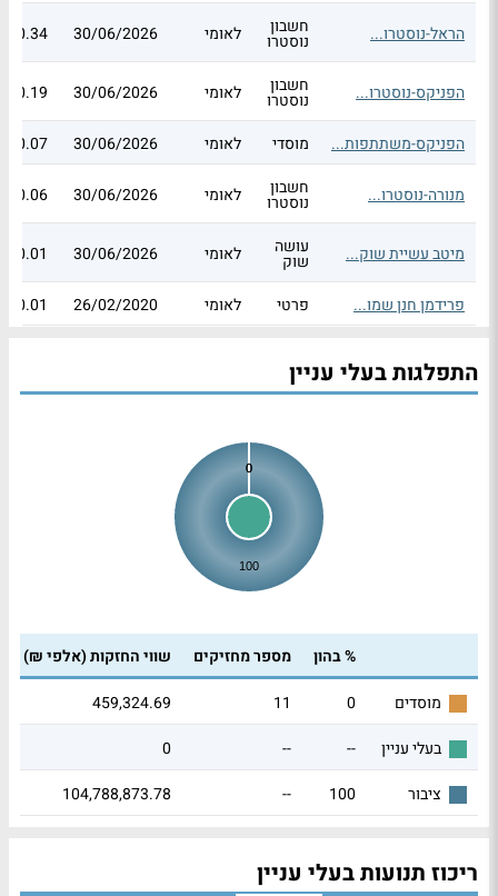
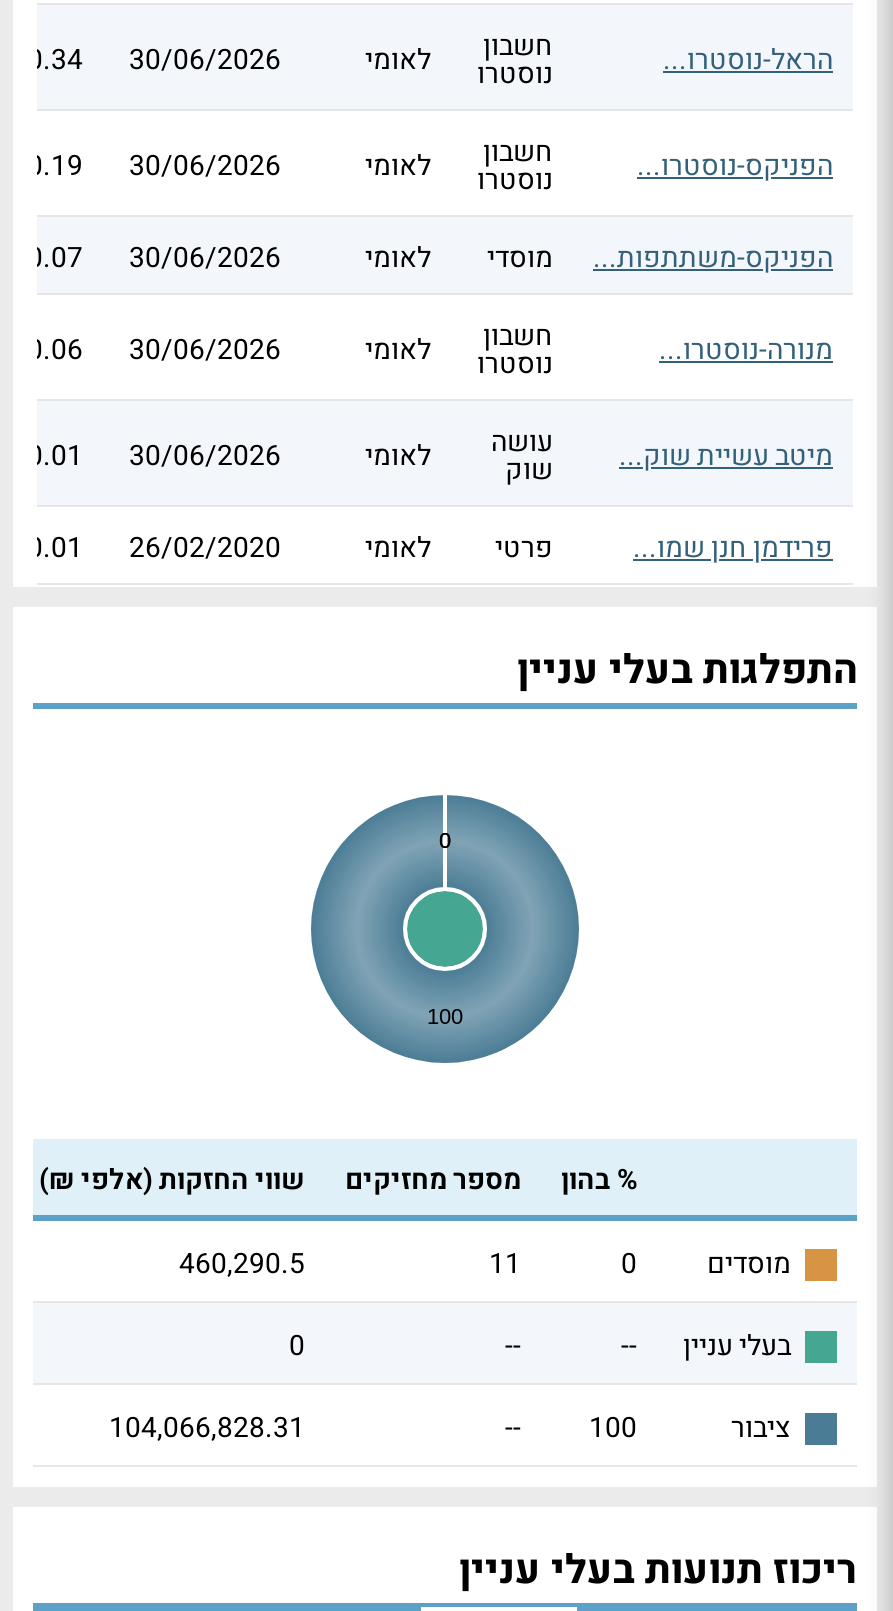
- 459,324.69
+ 460,290.5

- 104,788,873.78
+ 104,066,828.31
